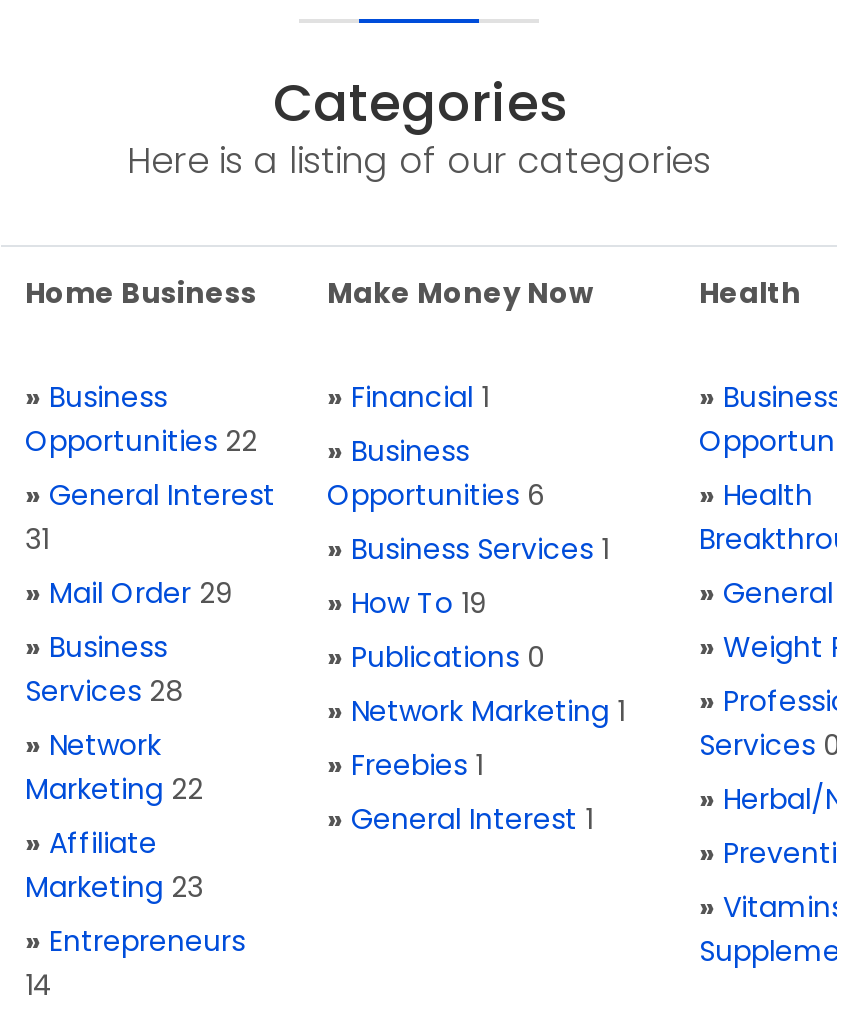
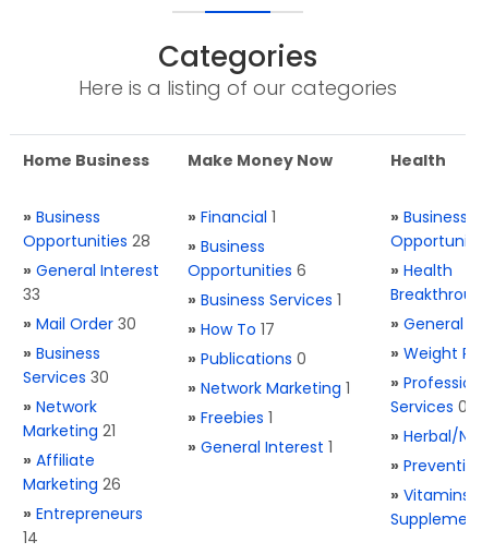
- Opportunities 22
+ Opportunities 28

- 31
+ 33

- » Mail Order 29
+ » Mail Order 30

- » How To 19
+ » How To 17

- Services 28
+ Services 30

- Marketing 22
+ Marketing 21

- Marketing 23
+ Marketing 26
